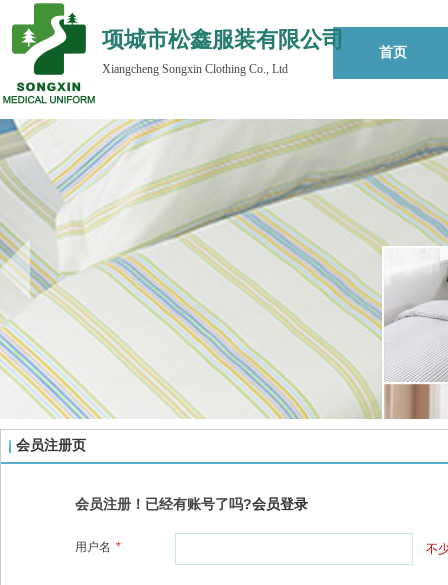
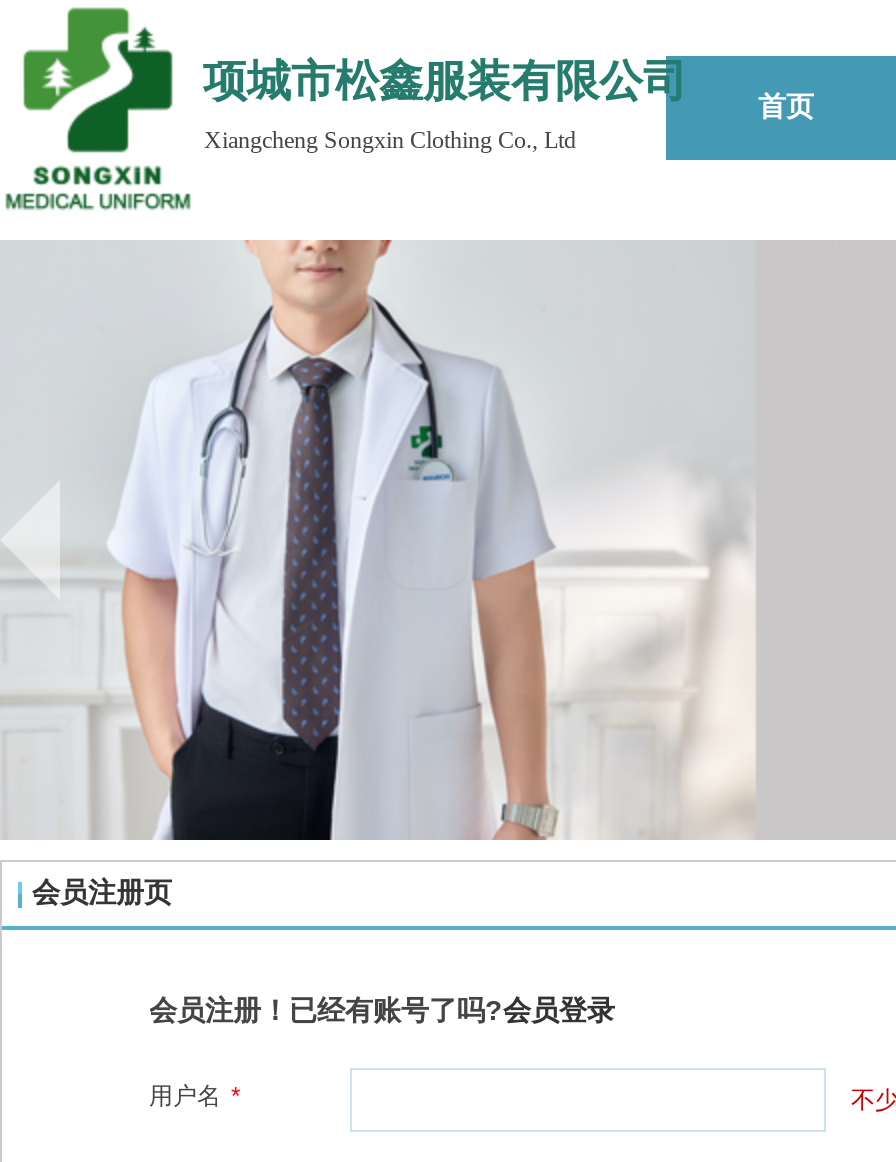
- [image]
+ [image]
